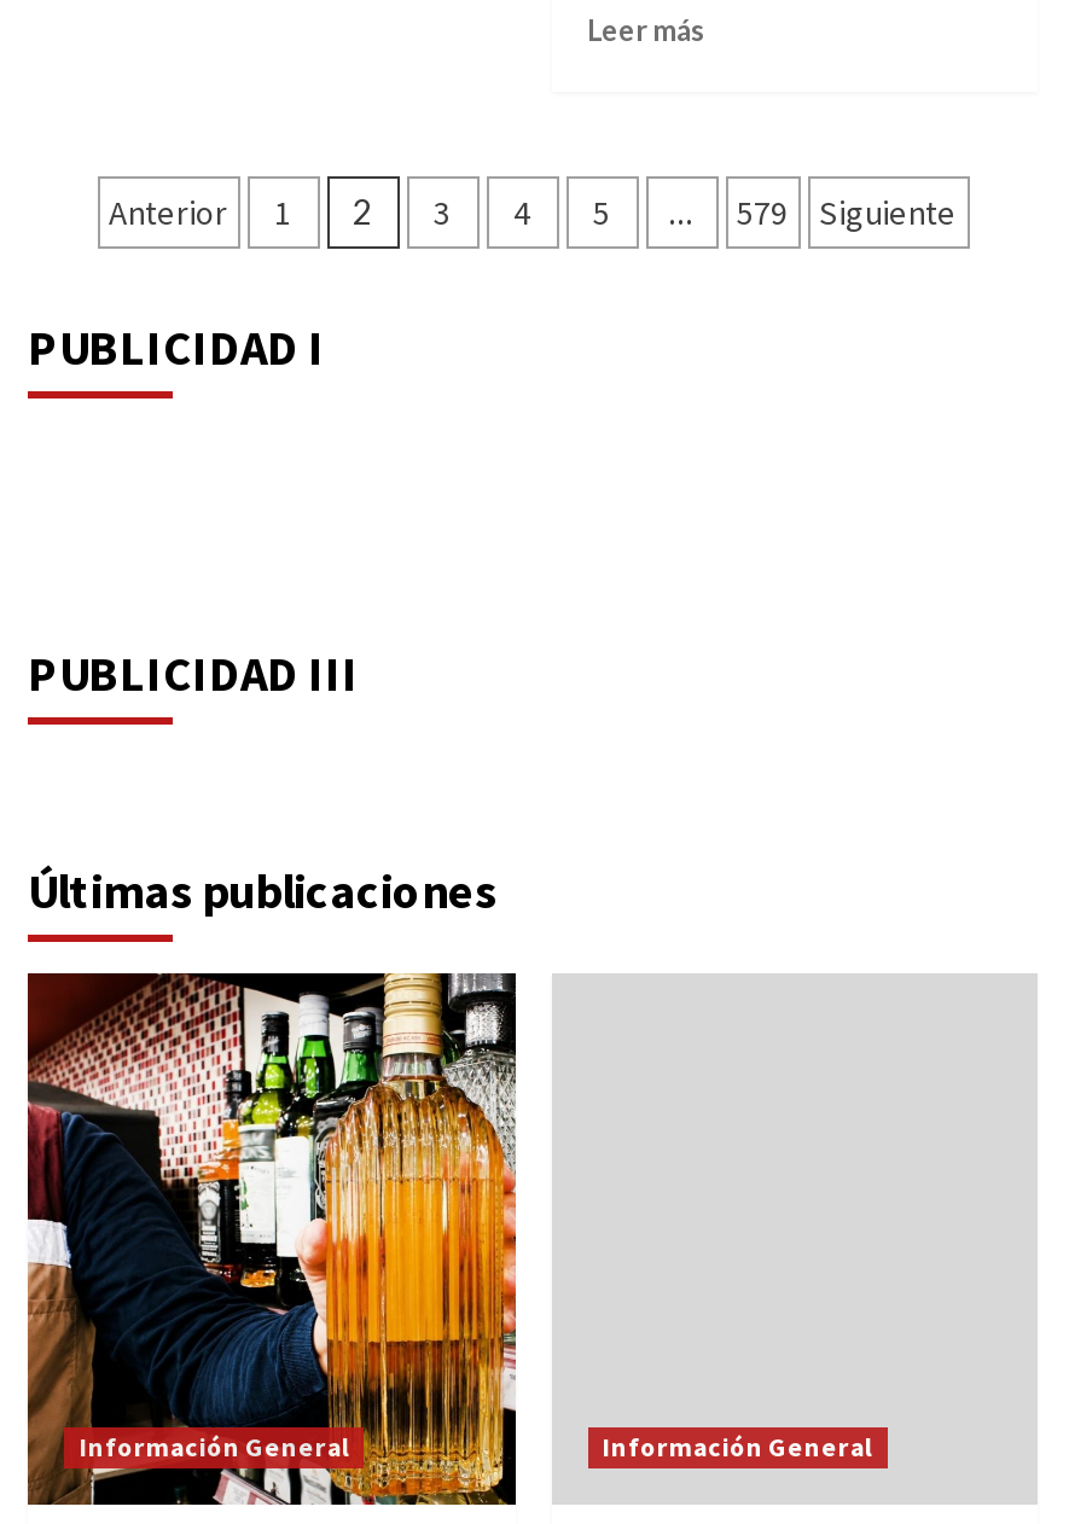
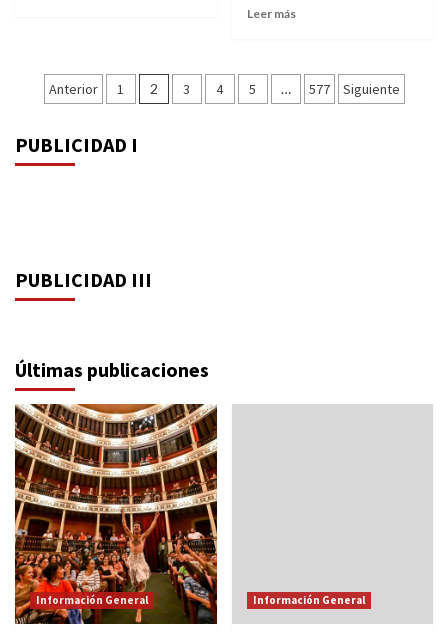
- 579
+ 577

- [image]
+ [image]
